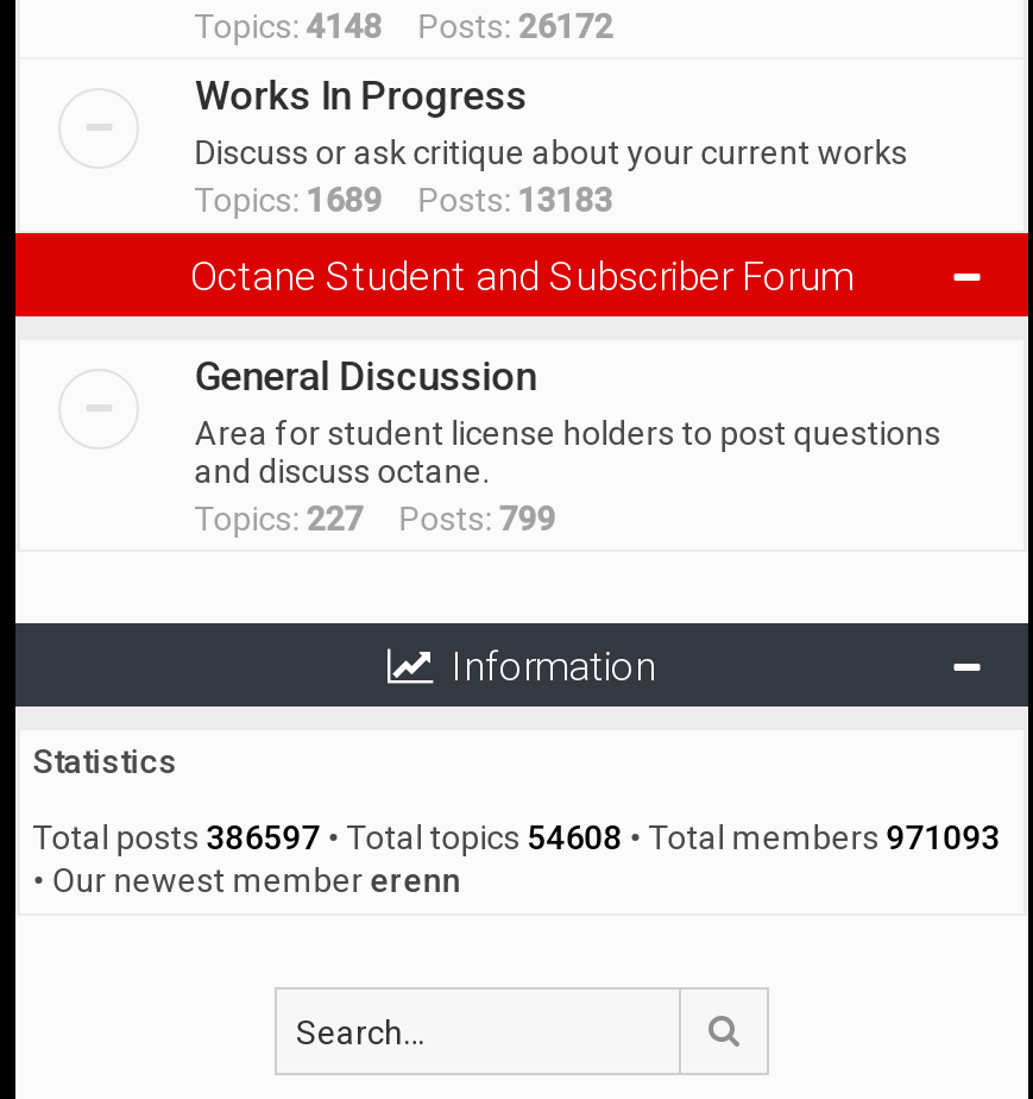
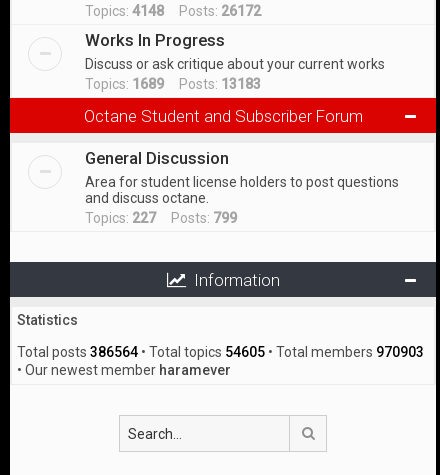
- Total posts 386597 • Total topics 54608 • Total members 971093
+ Total posts 386564 • Total topics 54605 • Total members 970903

- • Our newest member erenn
+ • Our newest member haramever
